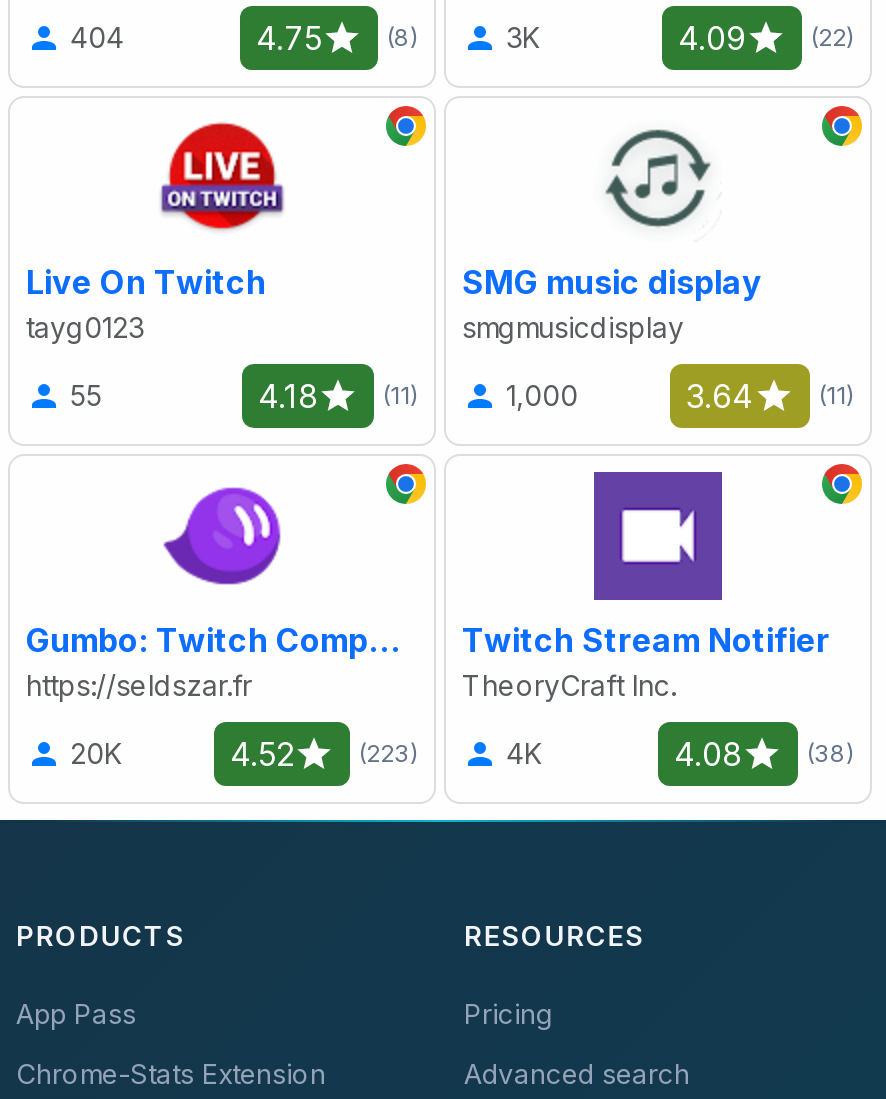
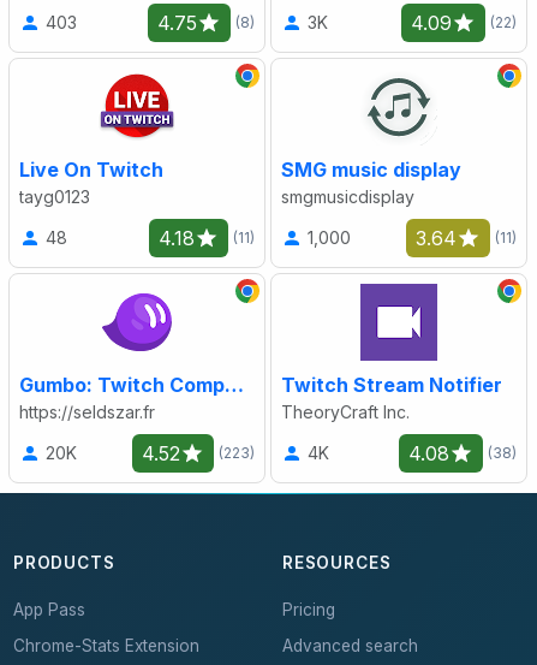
- 404
+ 403

- 55
+ 48
